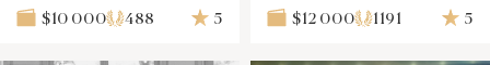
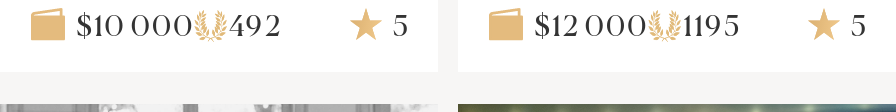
- $10 000 488
+ $10 000 492

- $12 000 1191
+ $12 000 1195
